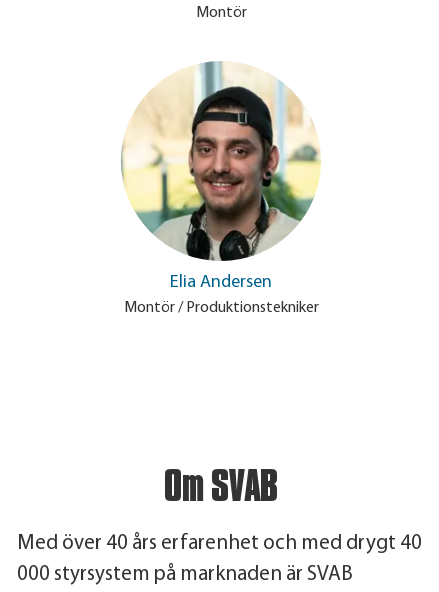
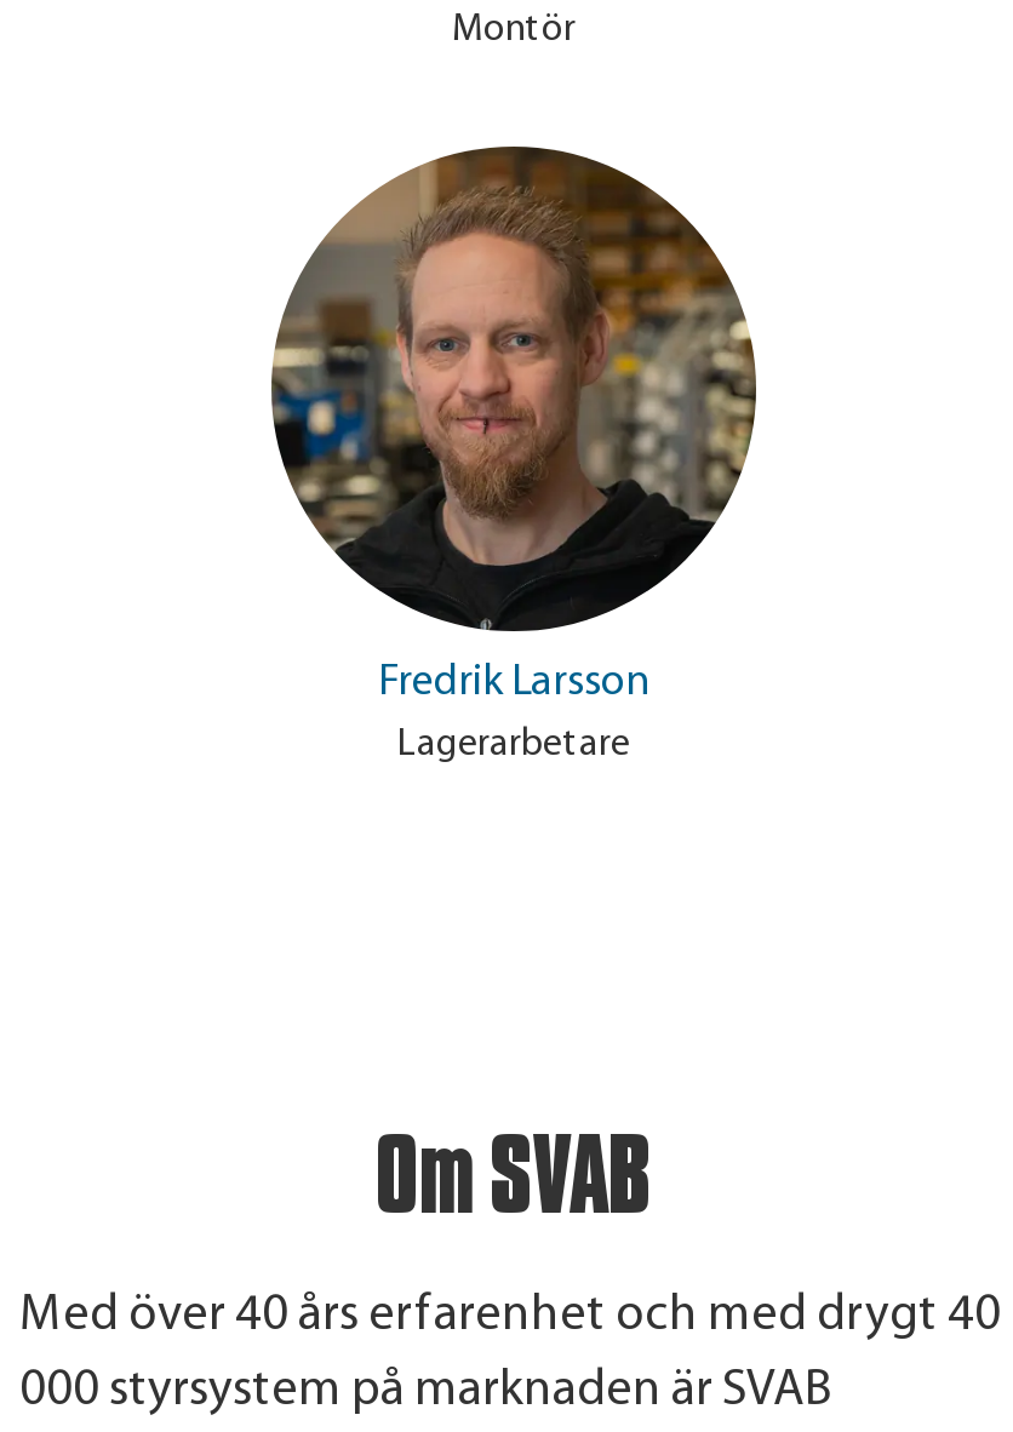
- [image]
- Elia Andersen
- Montör / Produktionstekniker
+ [image]
+ Fredrik Larsson
+ Lagerarbetare
